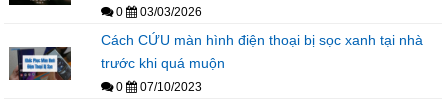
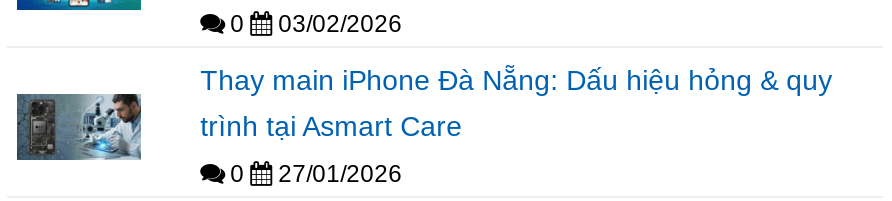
- 0 03/03/2026
+ 0 03/02/2026

- [image]
- Cách CỨU màn hình điện thoại bị sọc xanh tại nhà
- trước khi quá muộn
+ [image]
+ Thay main iPhone Đà Nẵng: Dấu hiệu hỏng & quy
+ trình tại Asmart Care

- 0 07/10/2023
+ 0 27/01/2026
